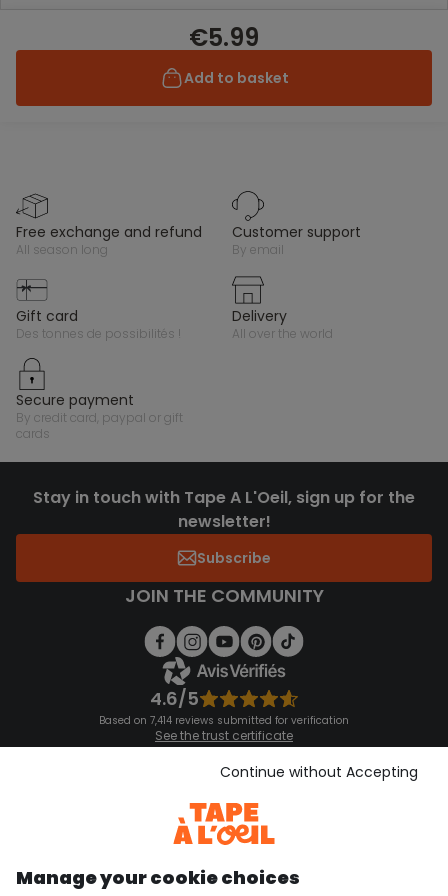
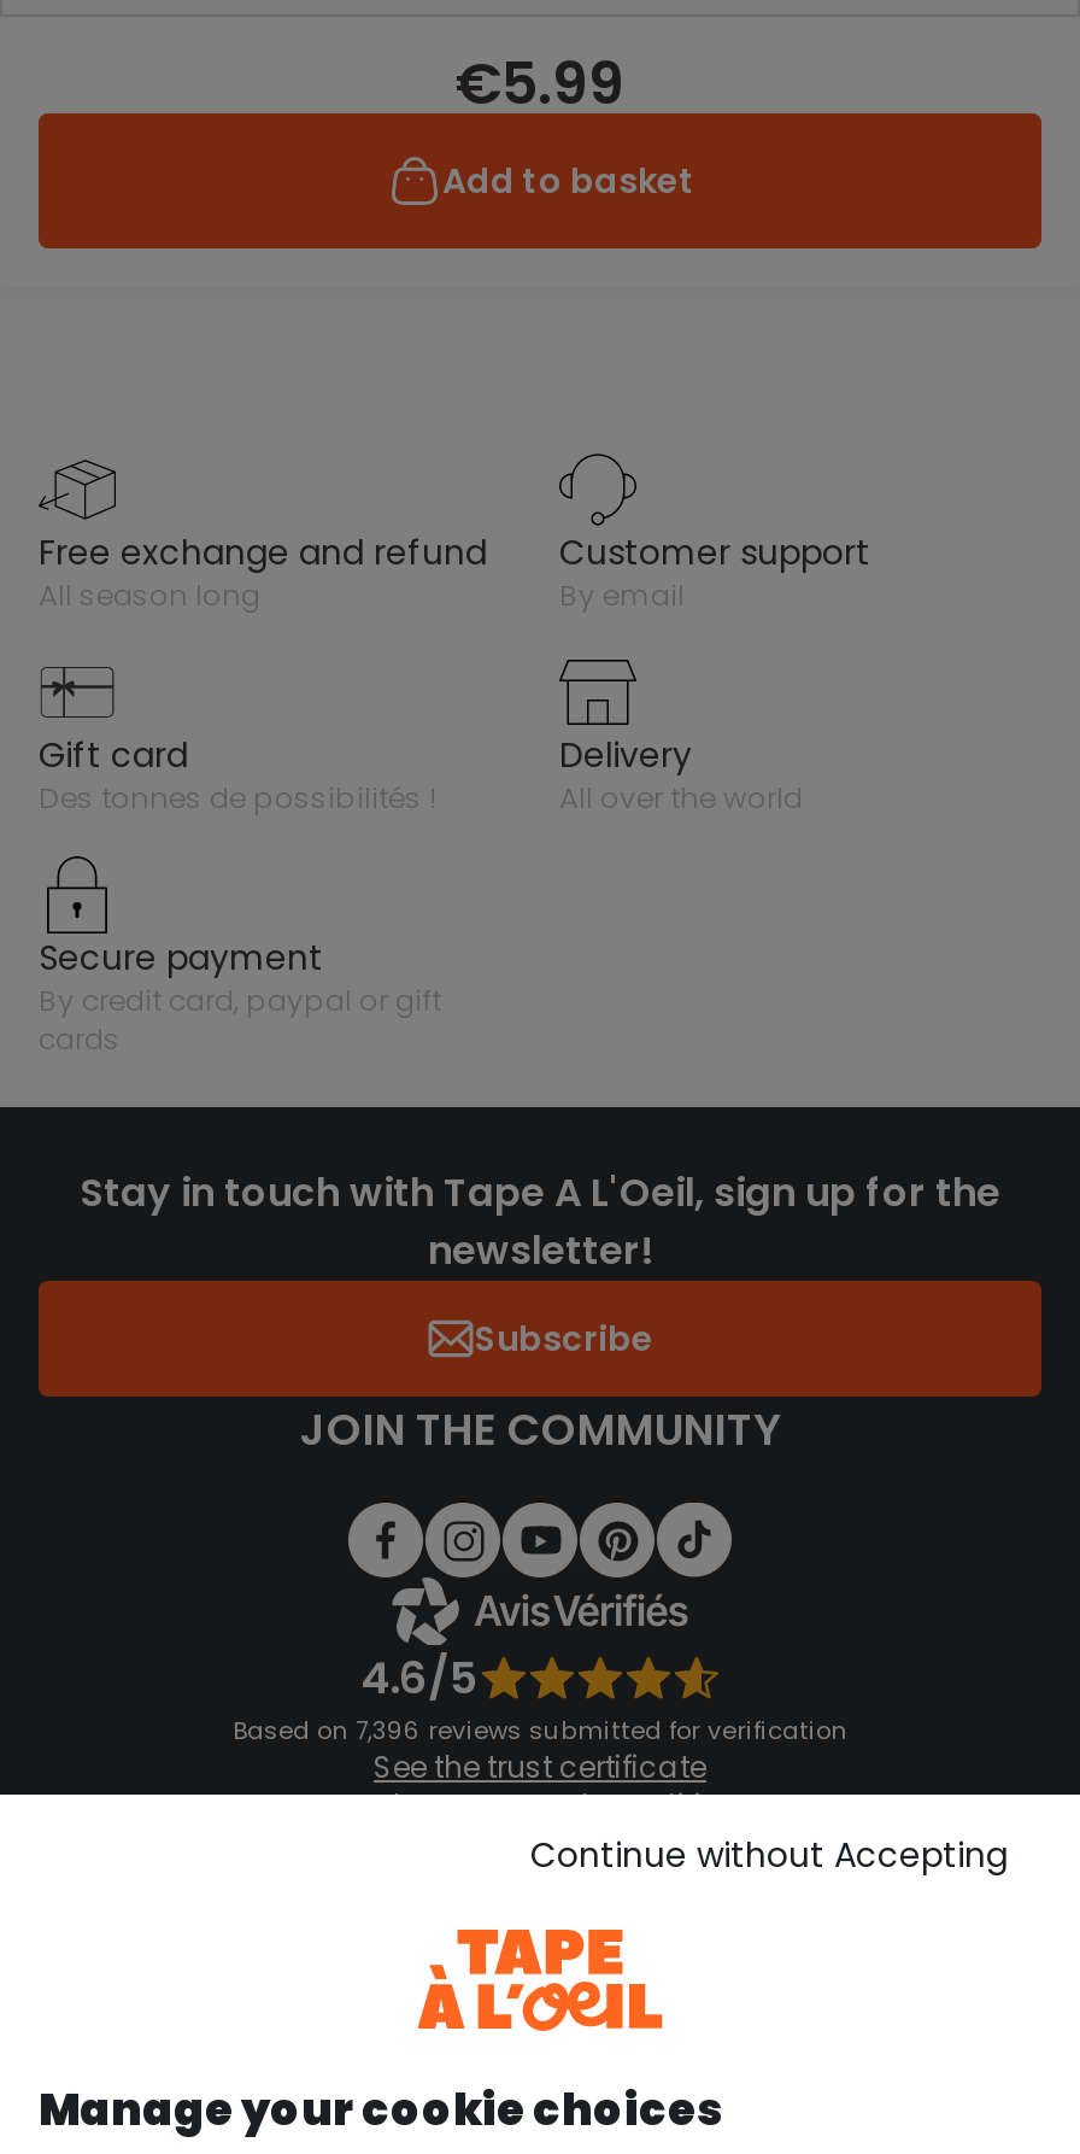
- Based on 7,414 reviews submitted for verification
+ Based on 7,396 reviews submitted for verification
